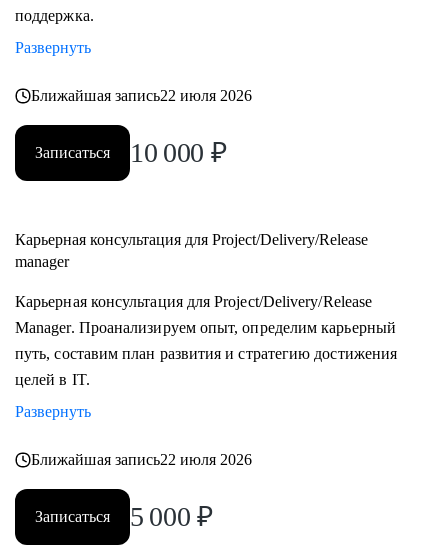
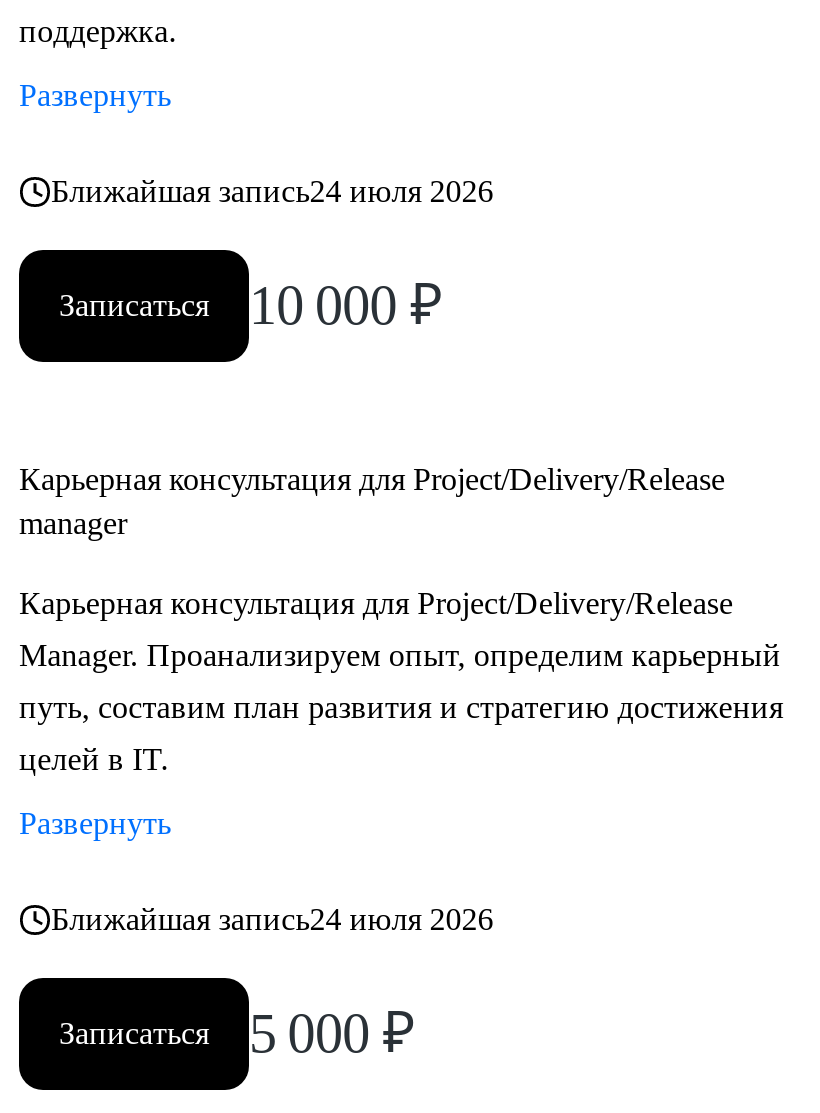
- Ближайшая запись22 июля 2026
+ Ближайшая запись24 июля 2026

- Ближайшая запись22 июля 2026
+ Ближайшая запись24 июля 2026
